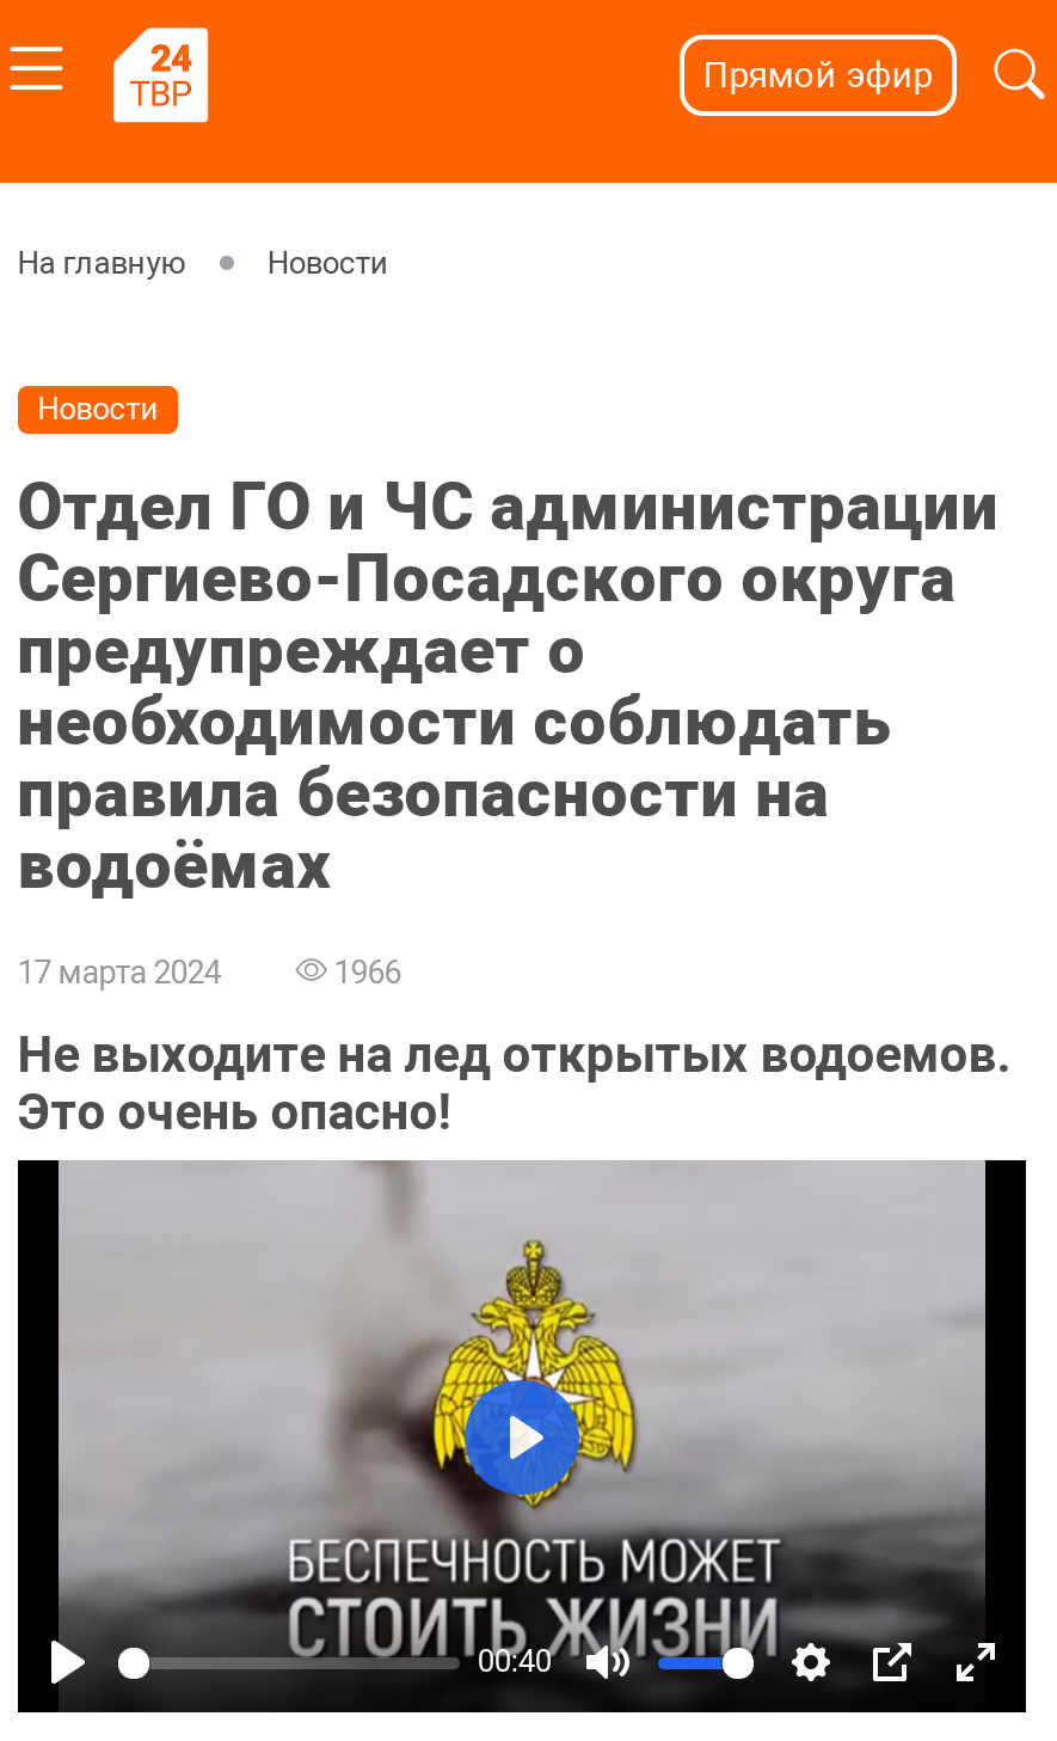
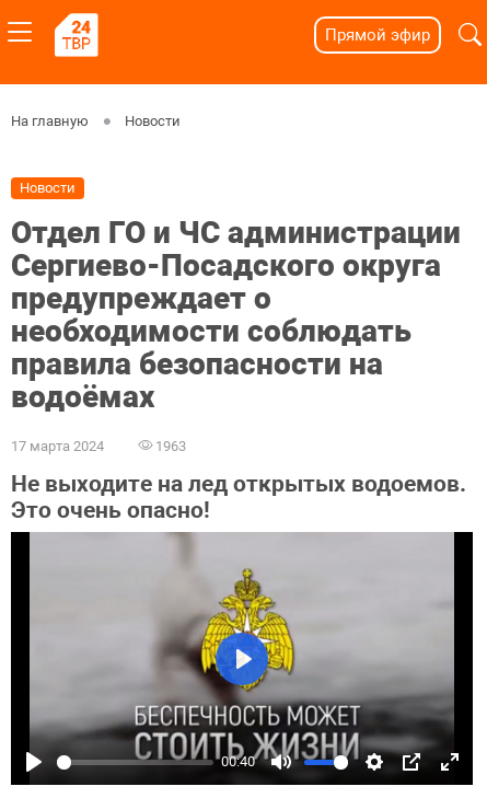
- 1966
+ 1963
